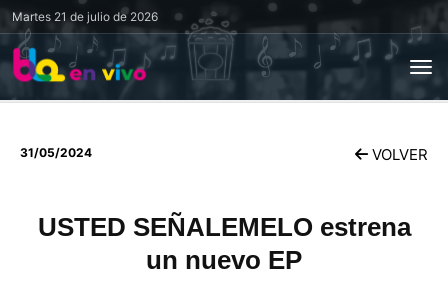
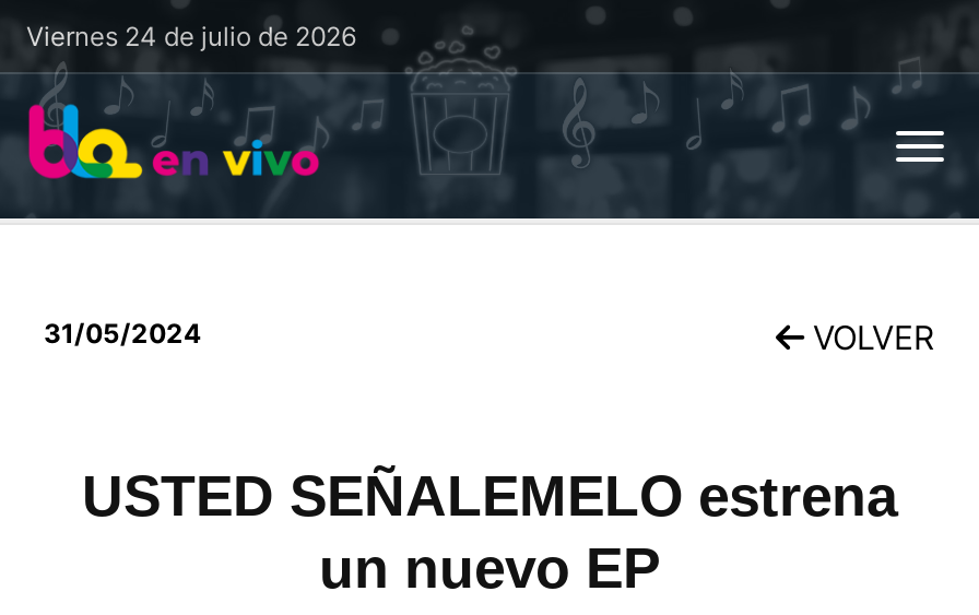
- Martes 21 de julio de 2026
+ Viernes 24 de julio de 2026
